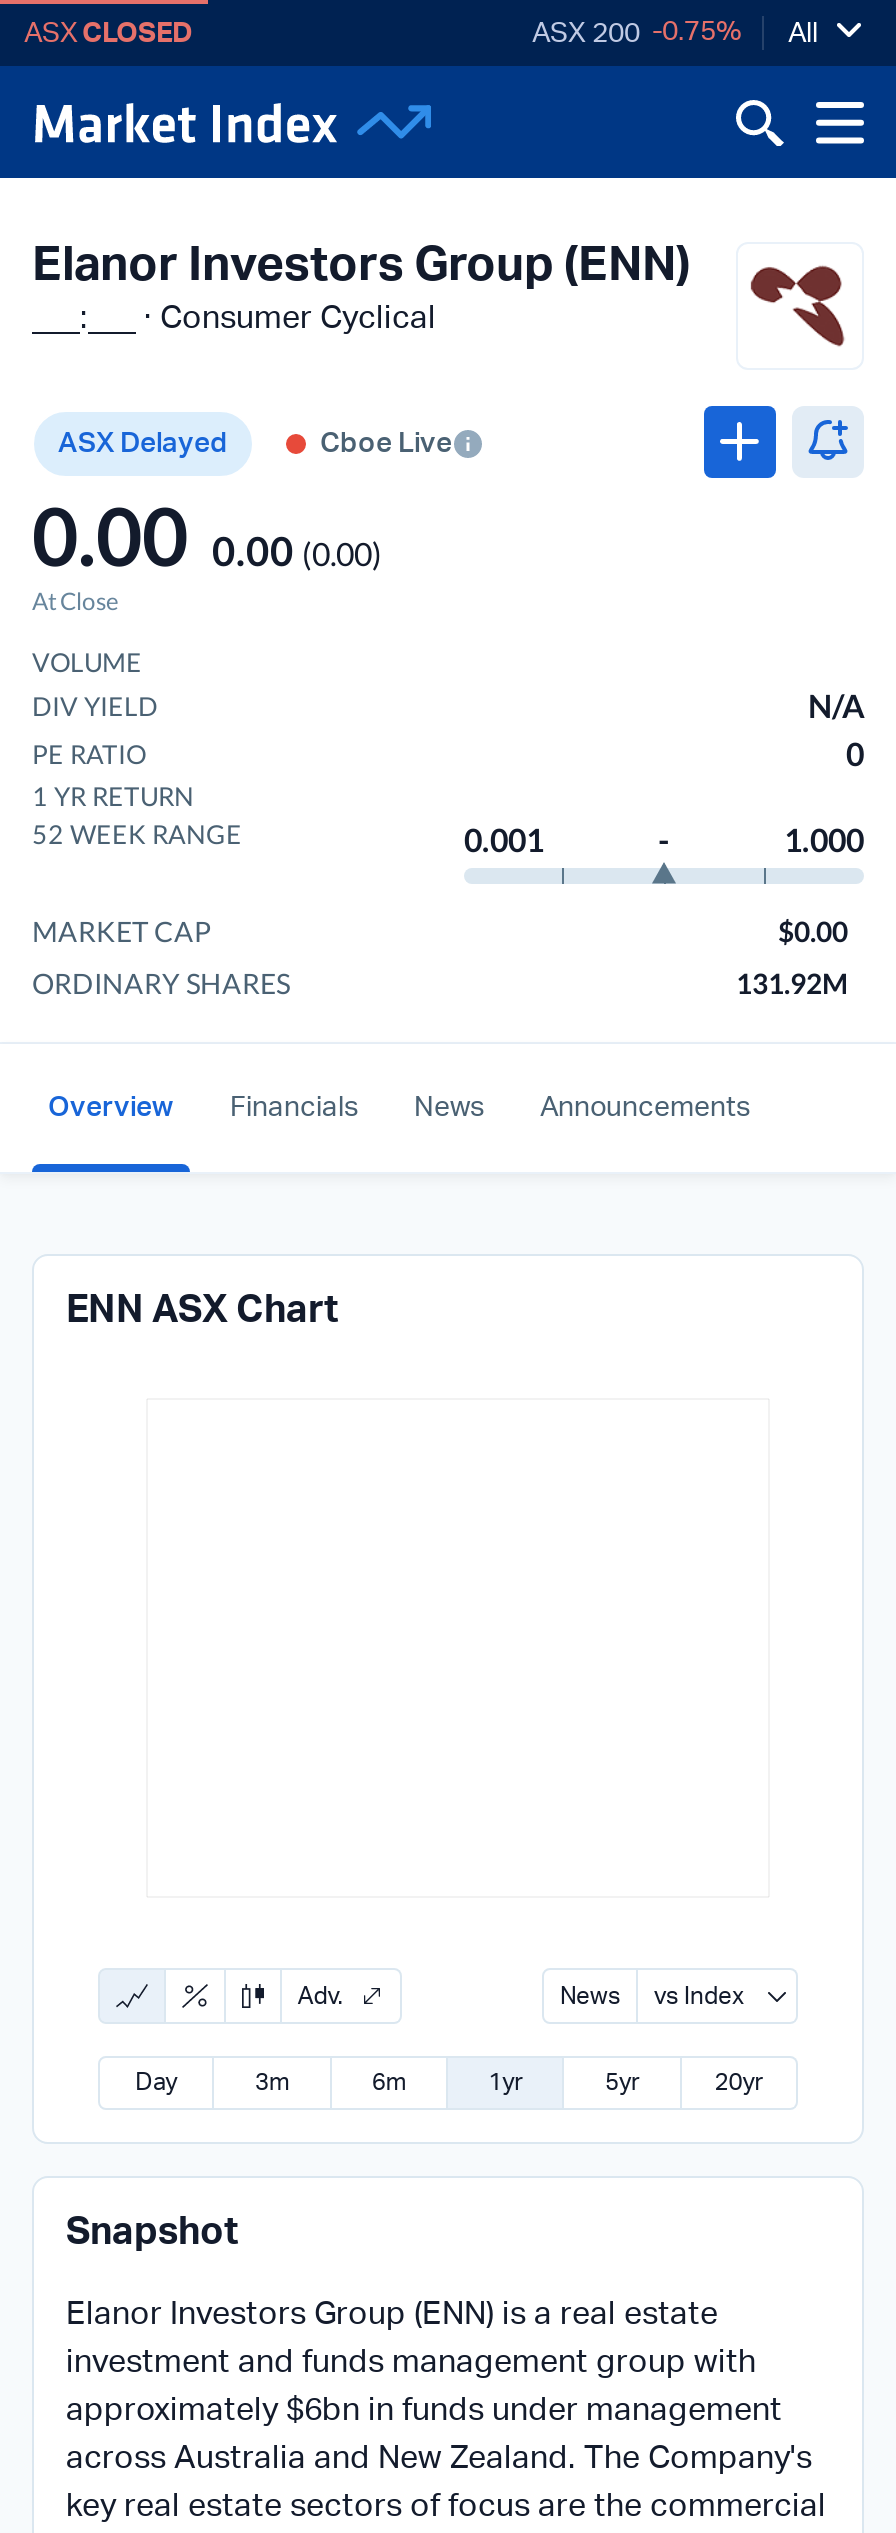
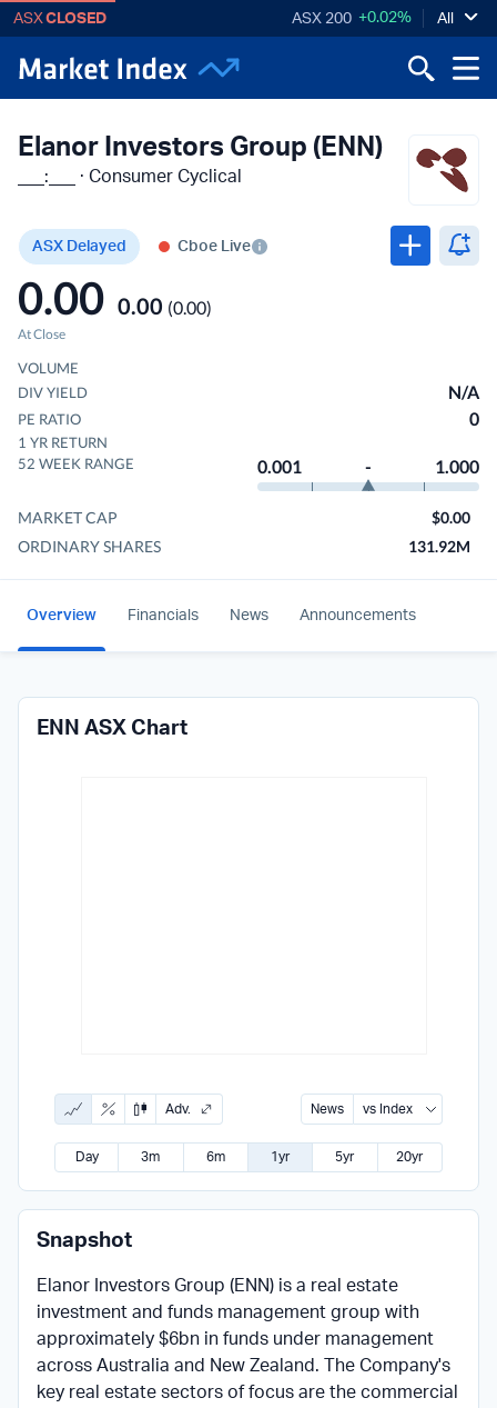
- ASX 200 -0.75% All
+ ASX 200 +0.02% All
